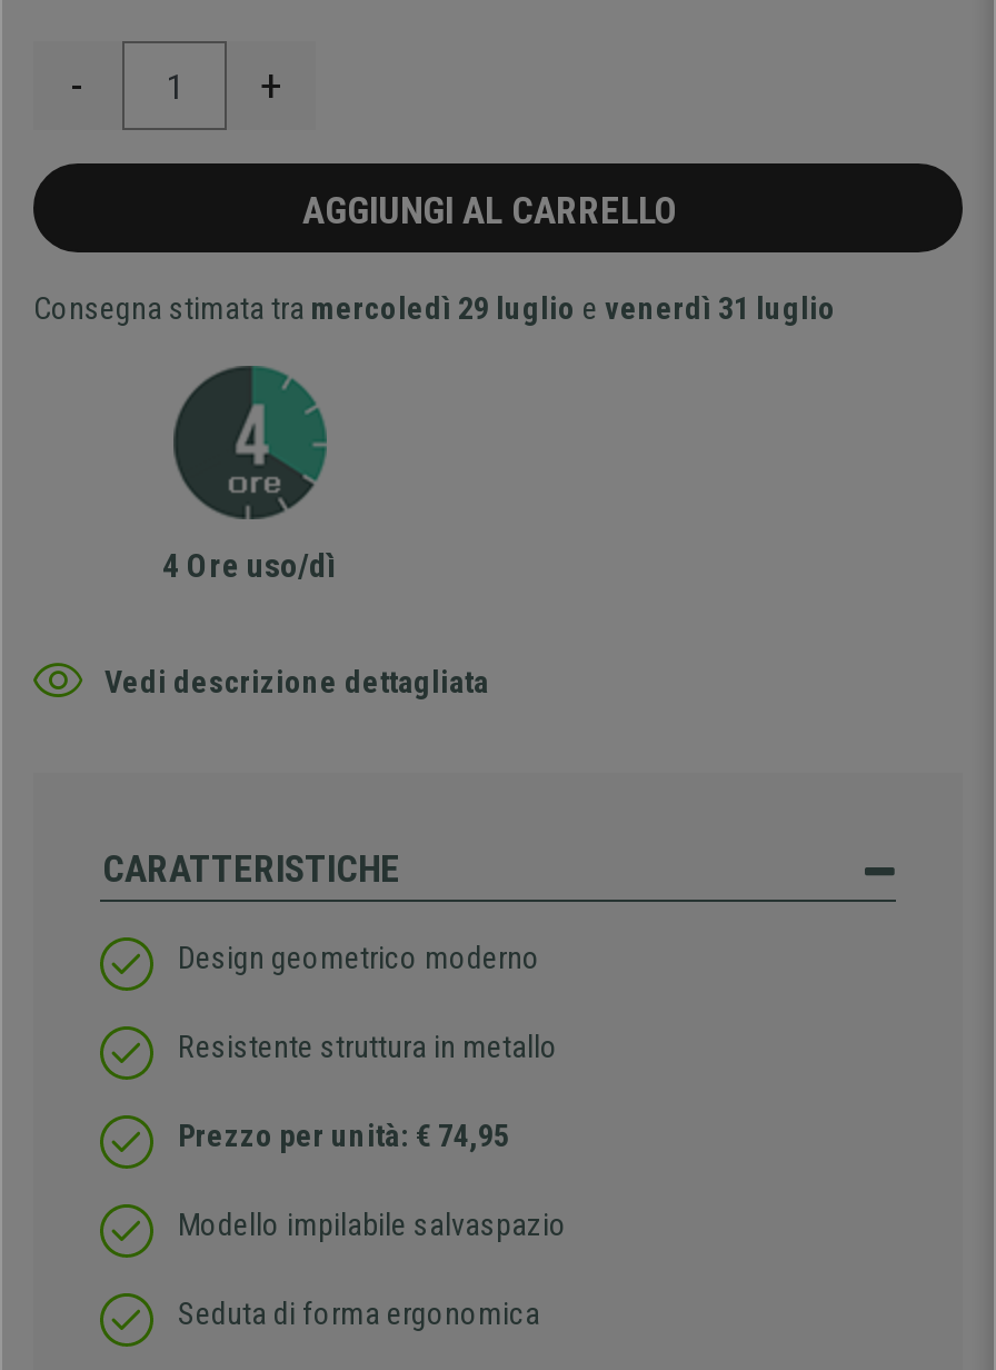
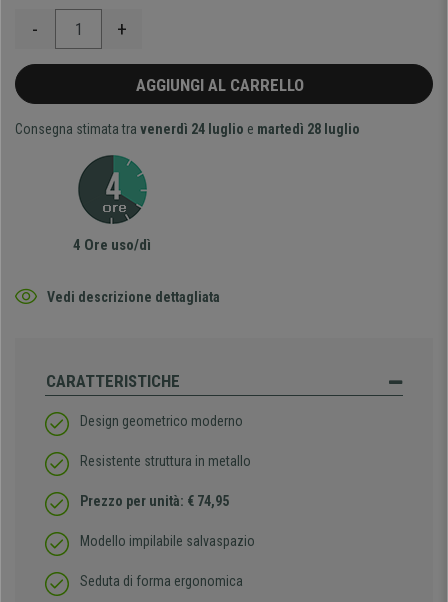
- Consegna stimata tra mercoledì 29 luglio e venerdì 31 luglio
+ Consegna stimata tra venerdì 24 luglio e martedì 28 luglio
